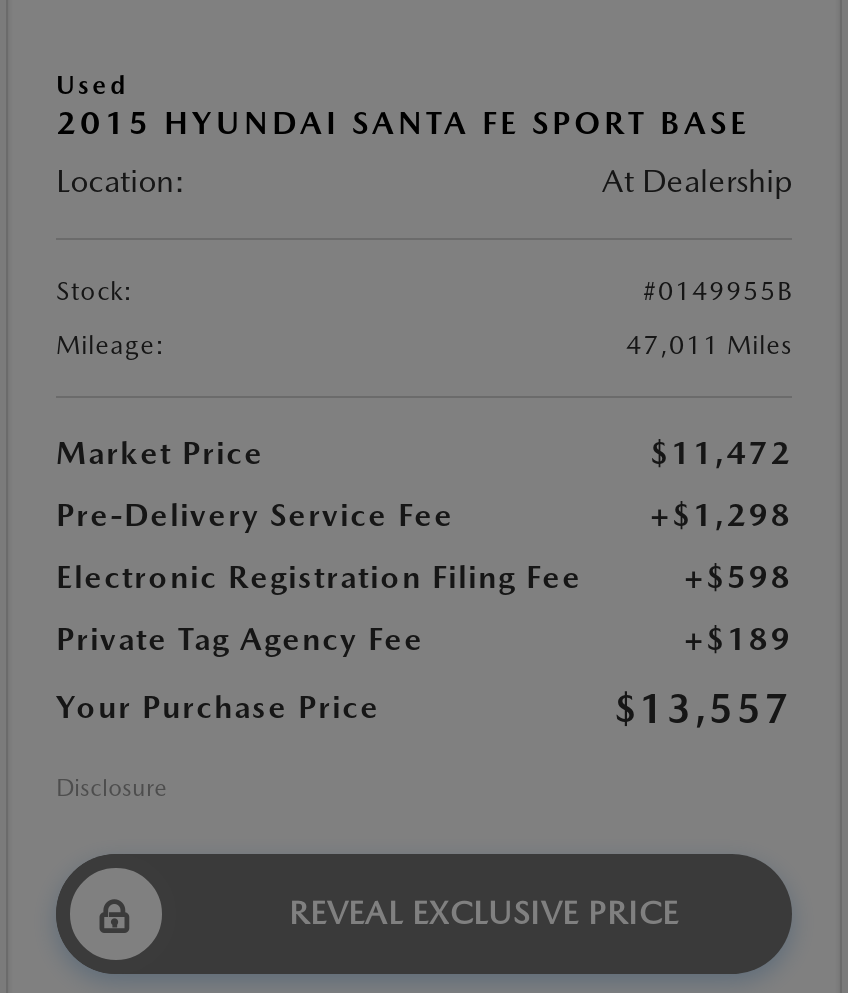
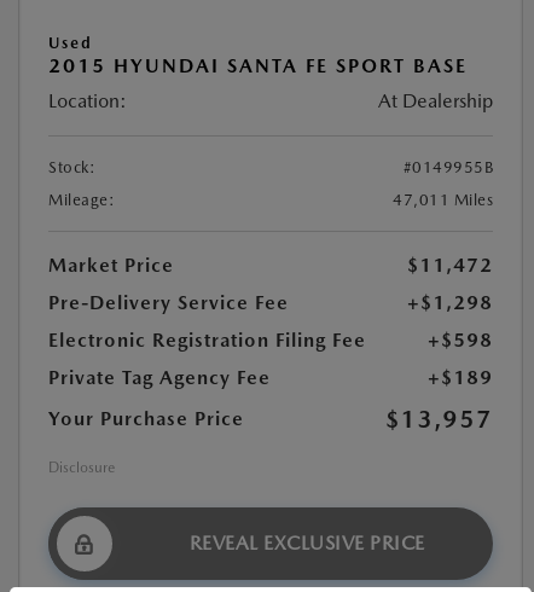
- $13,557
+ $13,957
